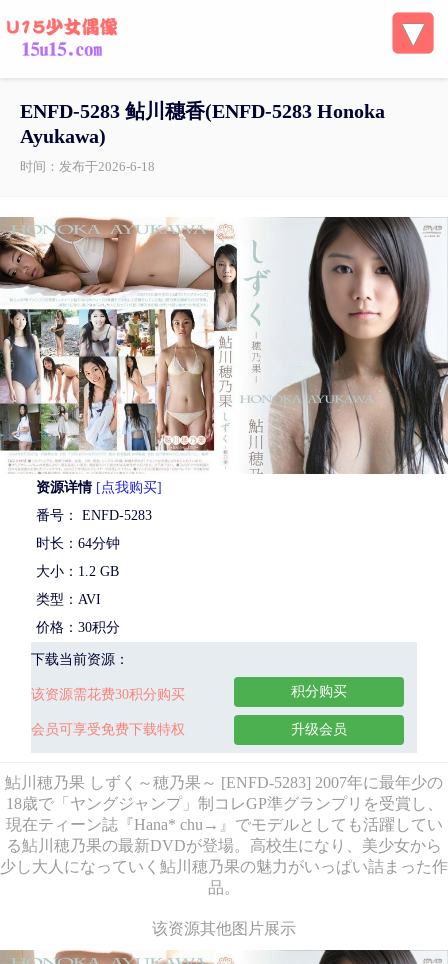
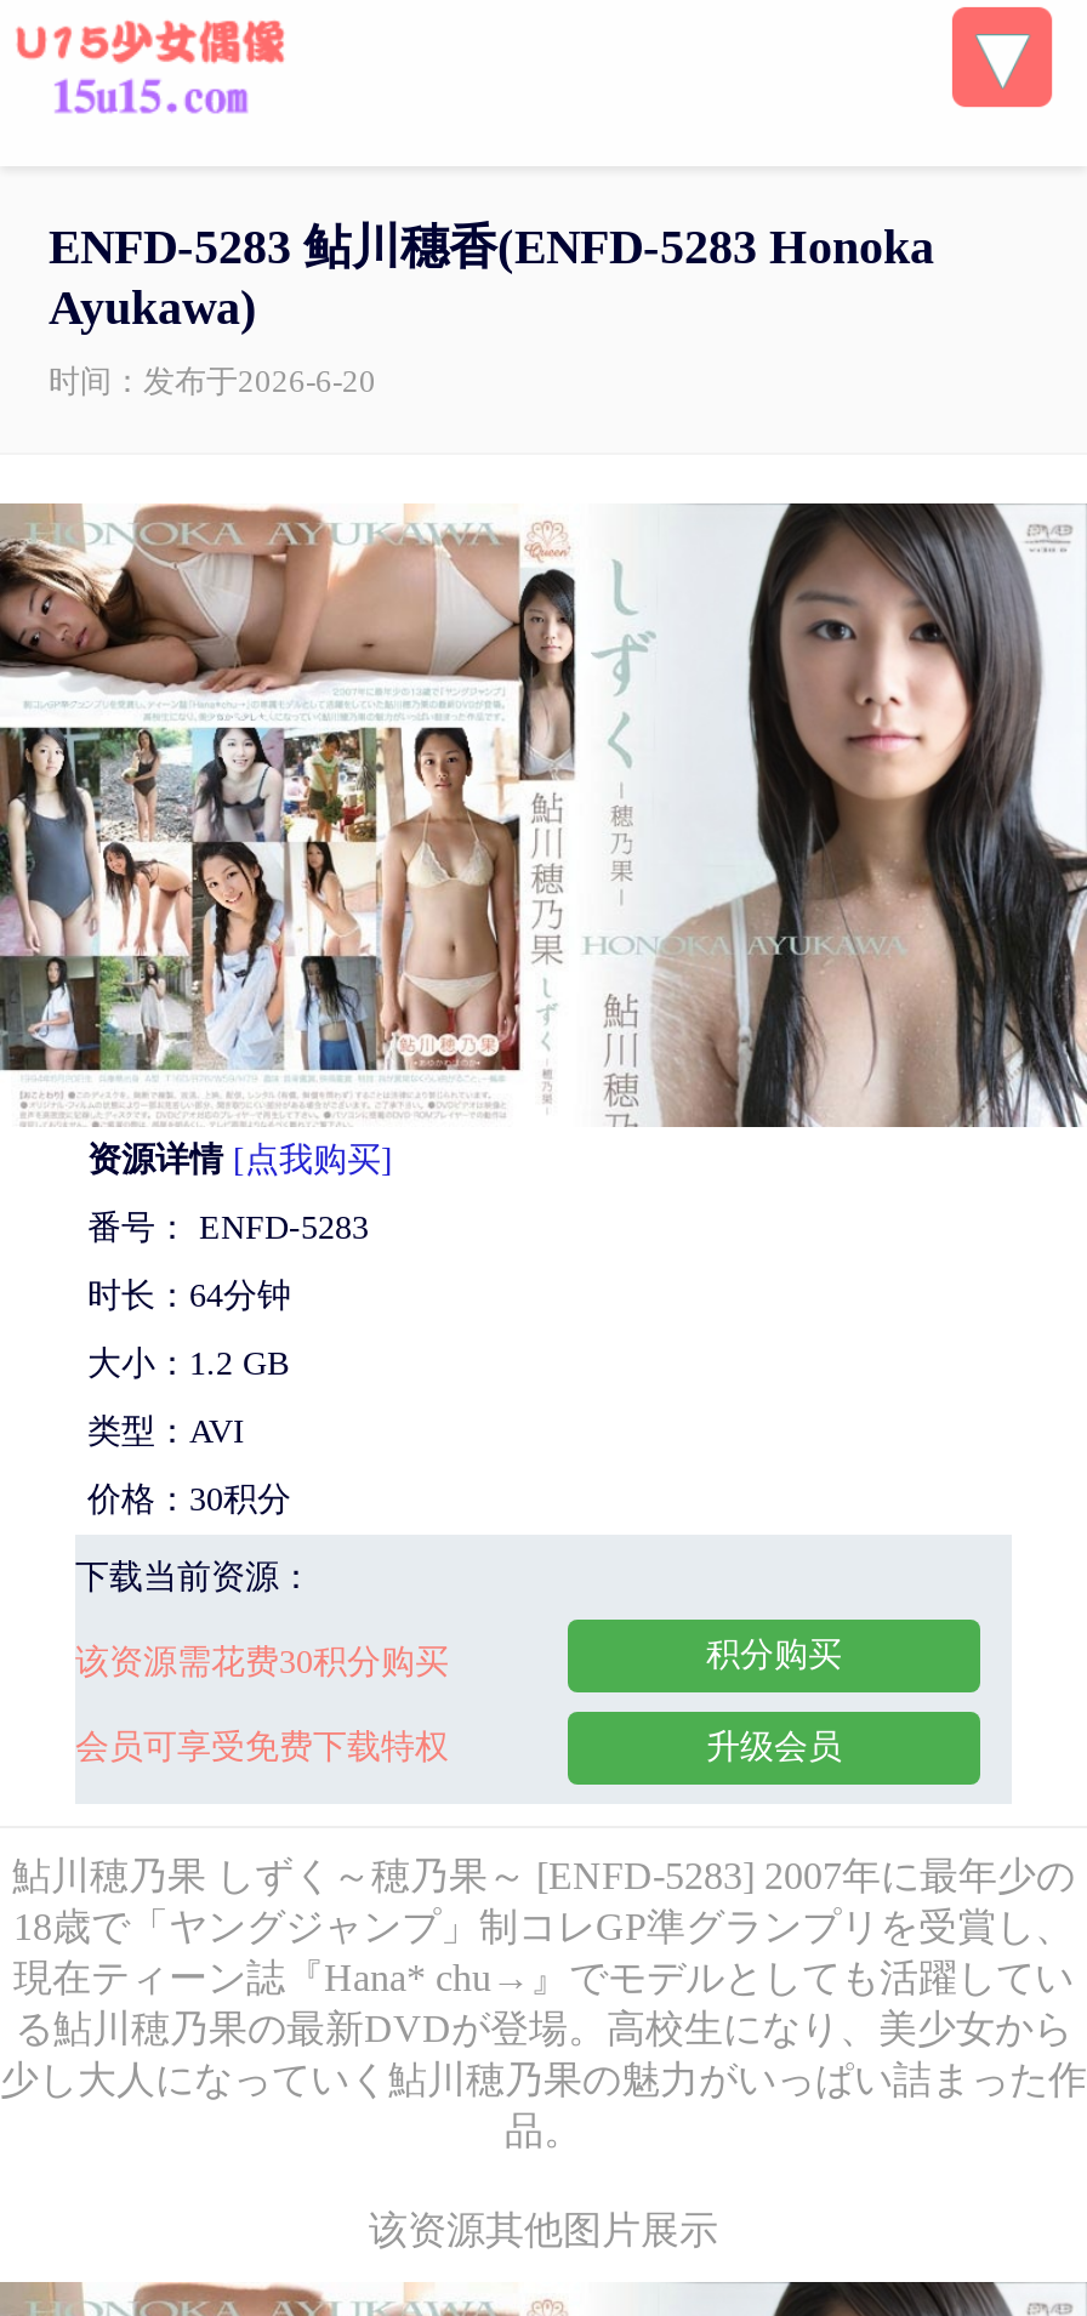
- 时间：发布于2026-6-18
+ 时间：发布于2026-6-20
